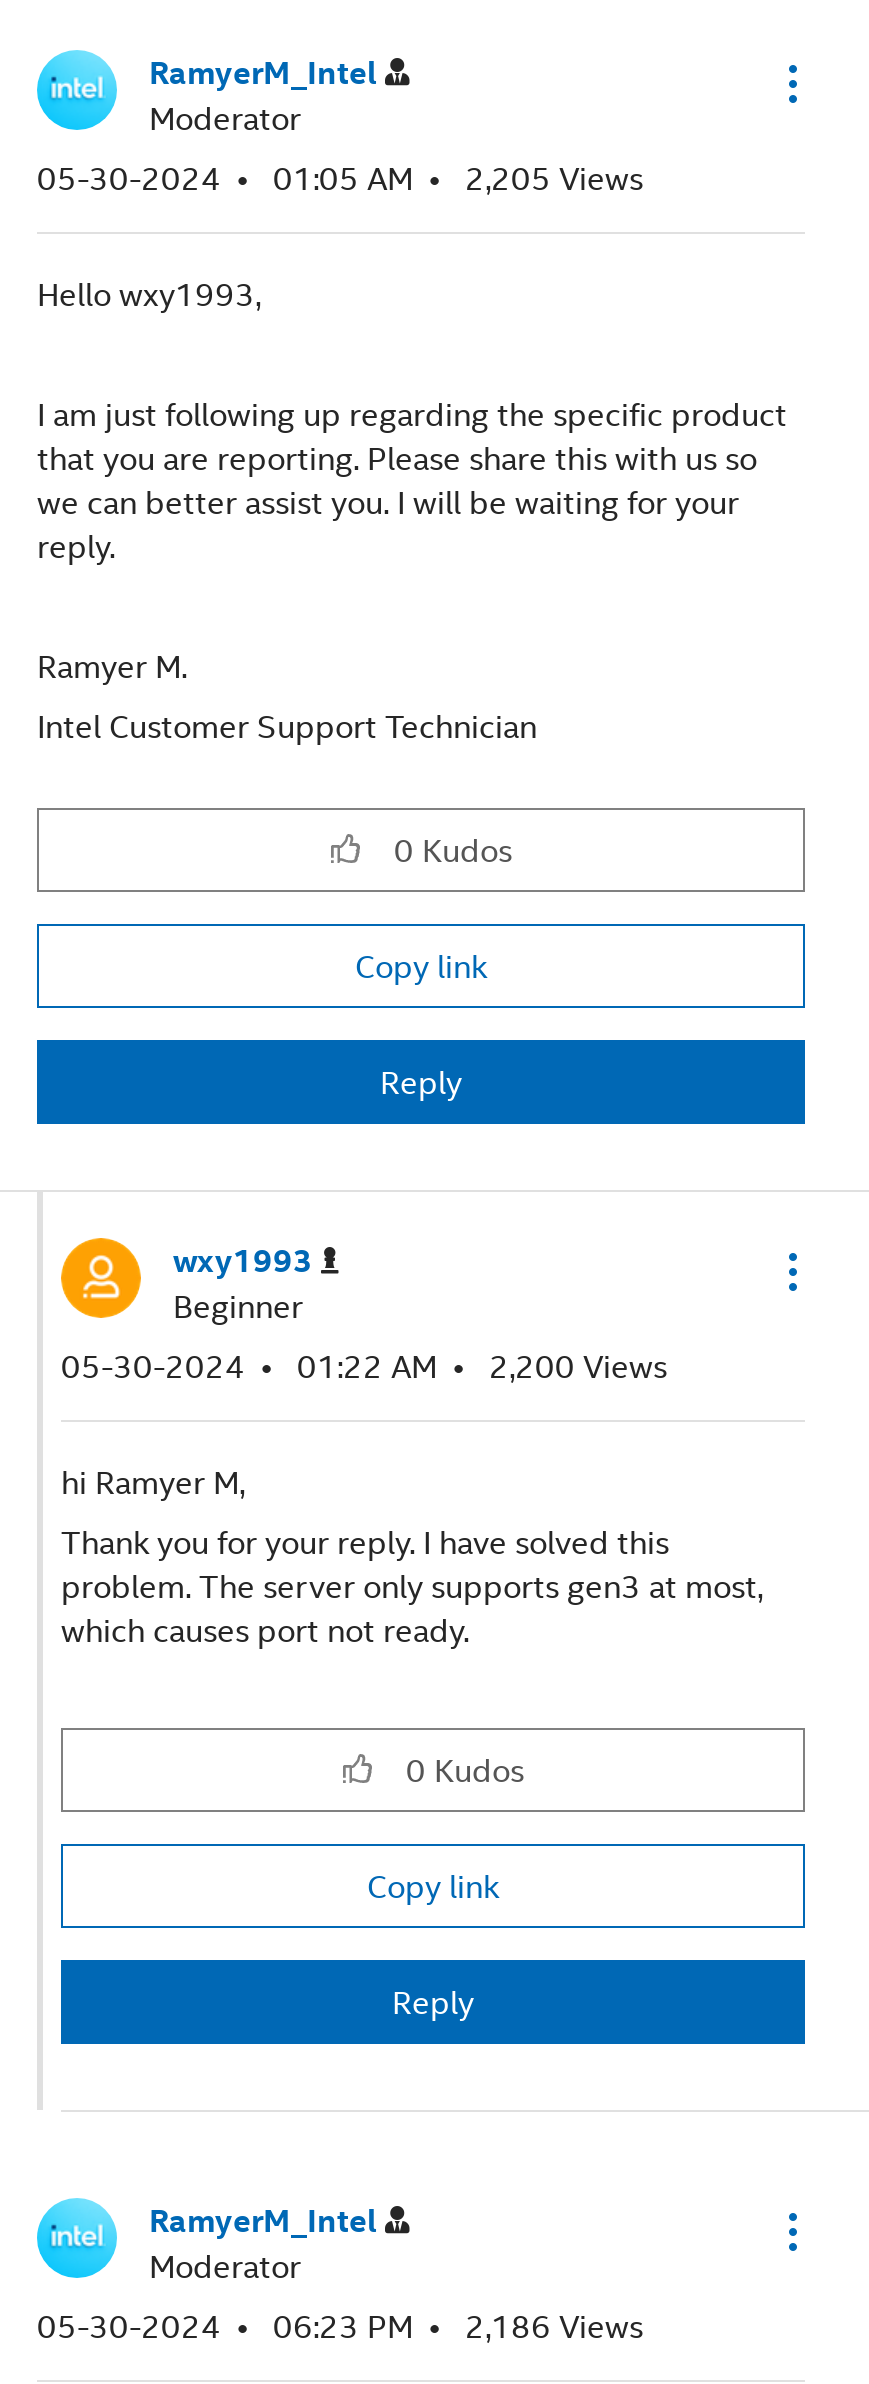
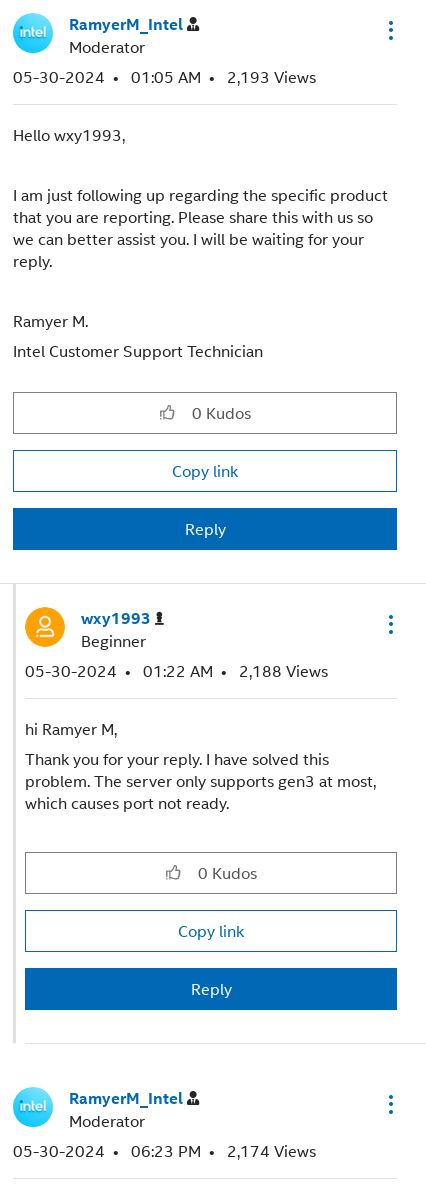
- 05-30-2024 01:05 AM 2,205 Views
+ 05-30-2024 01:05 AM 2,193 Views

- 05-30-2024 01:22 AM 2,200 Views
+ 05-30-2024 01:22 AM 2,188 Views

- 05-30-2024 06:23 PM 2,186 Views
+ 05-30-2024 06:23 PM 2,174 Views
